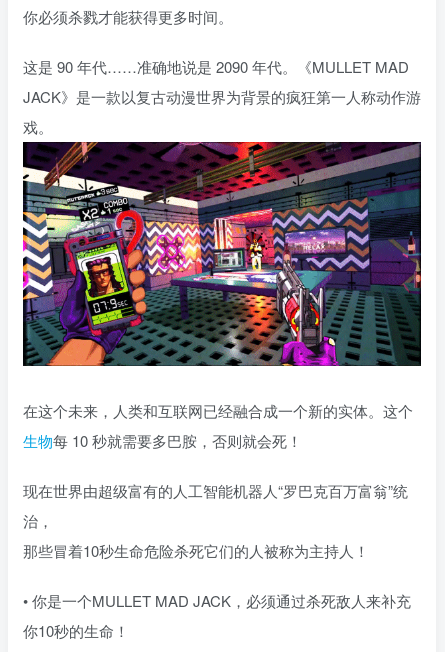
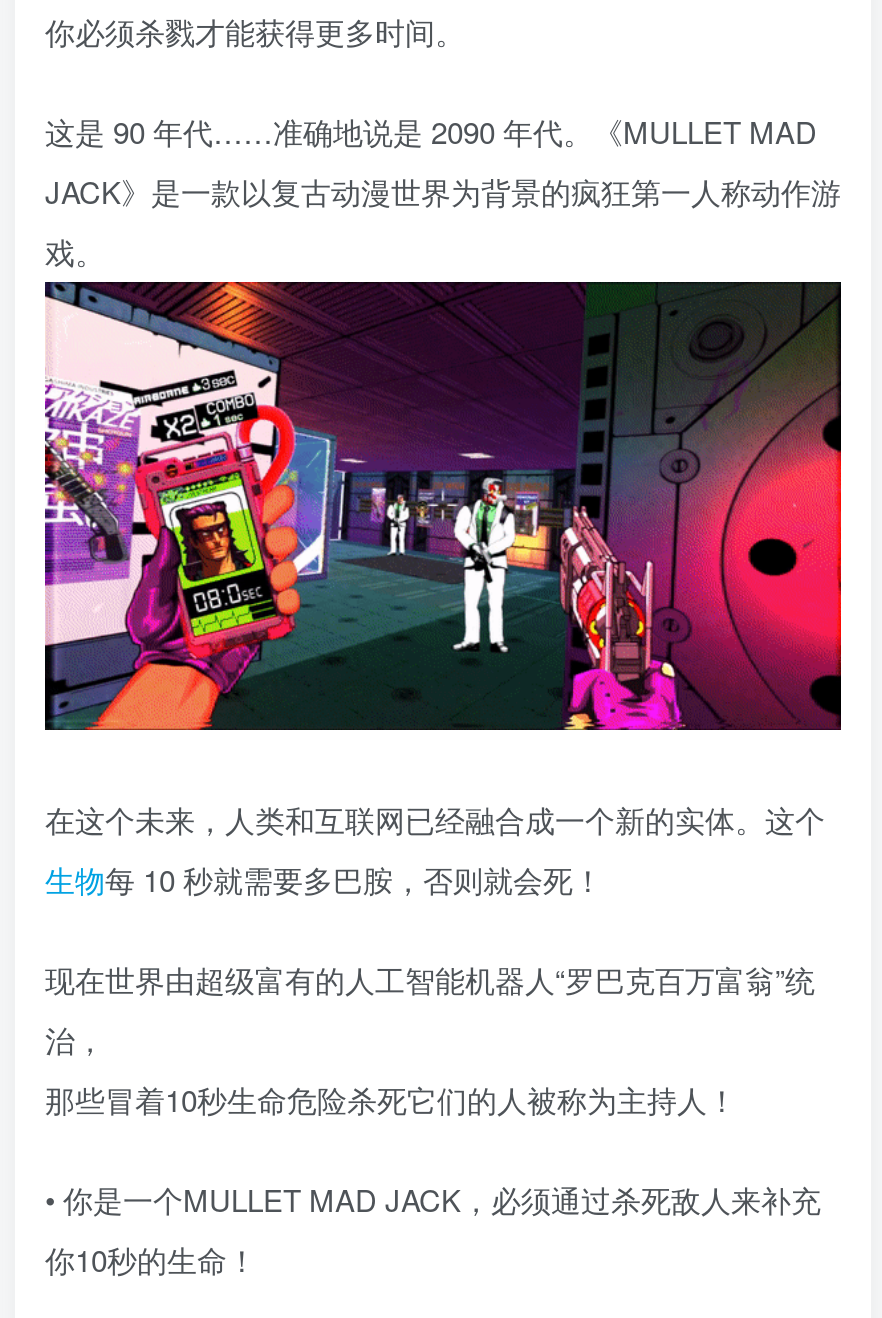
- [image]
+ [image]
